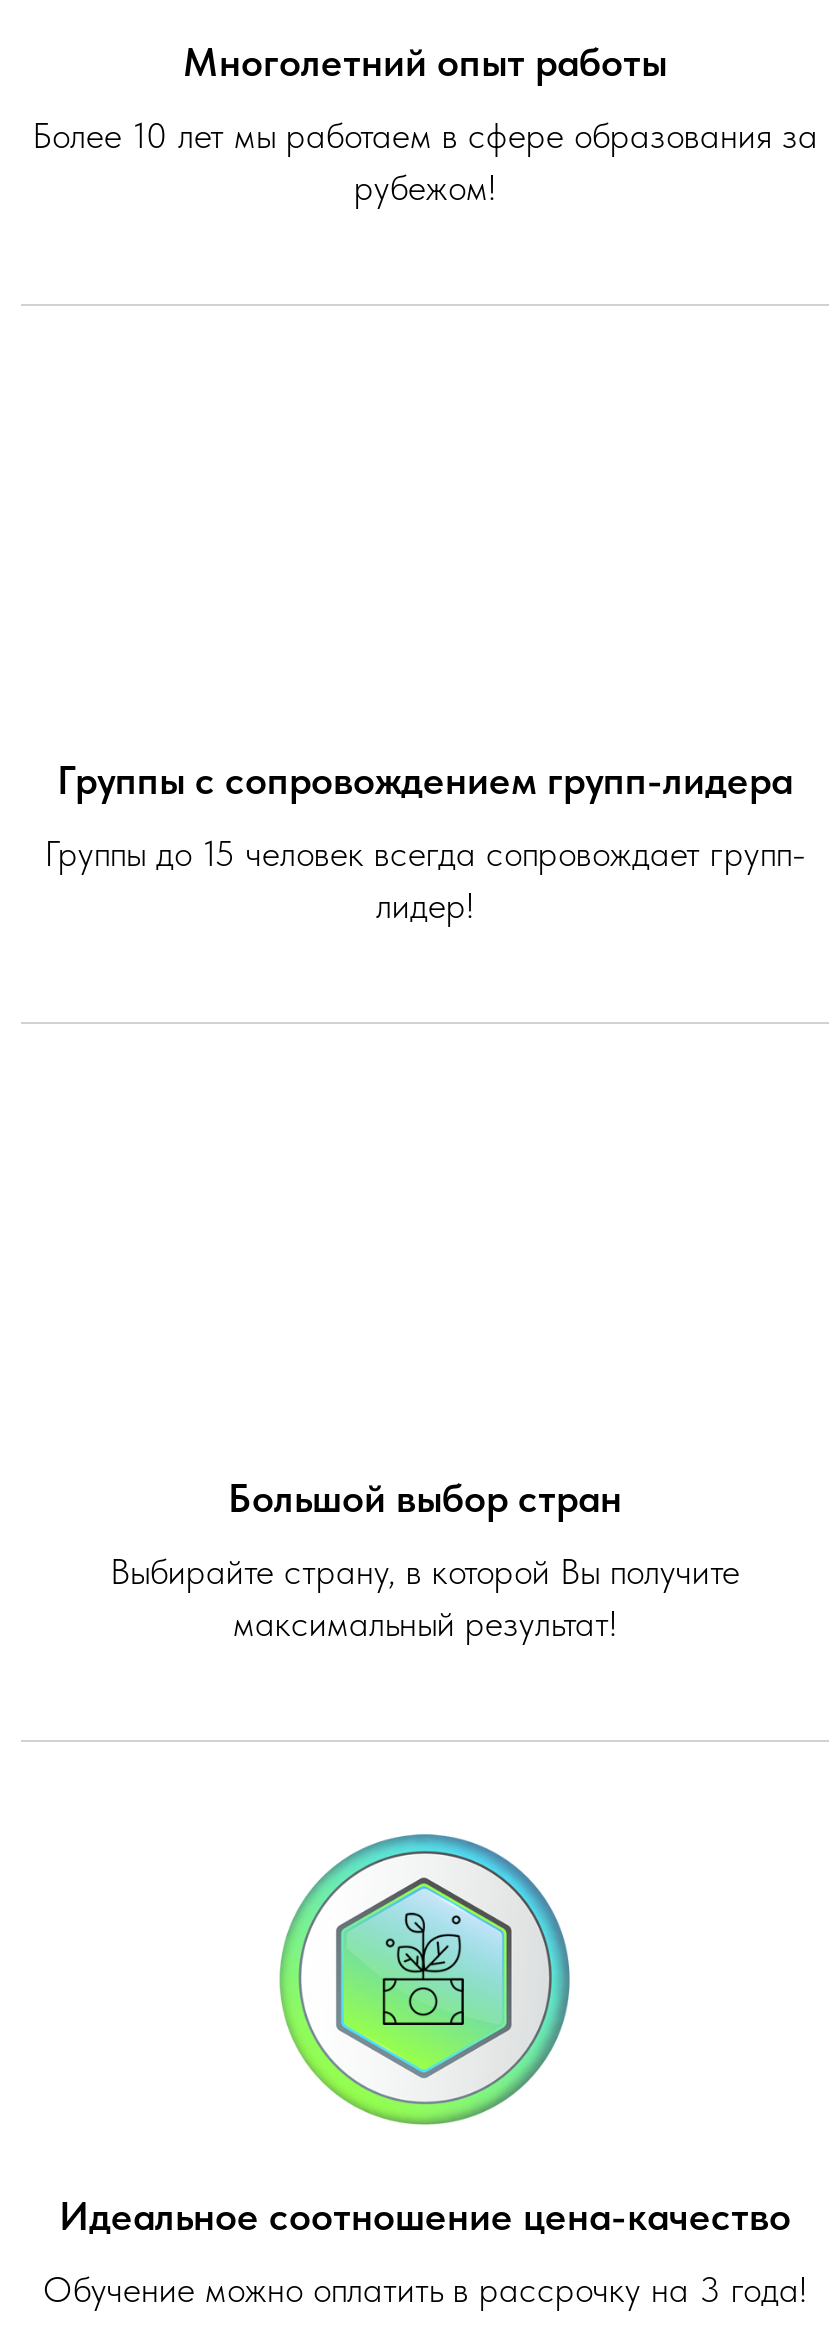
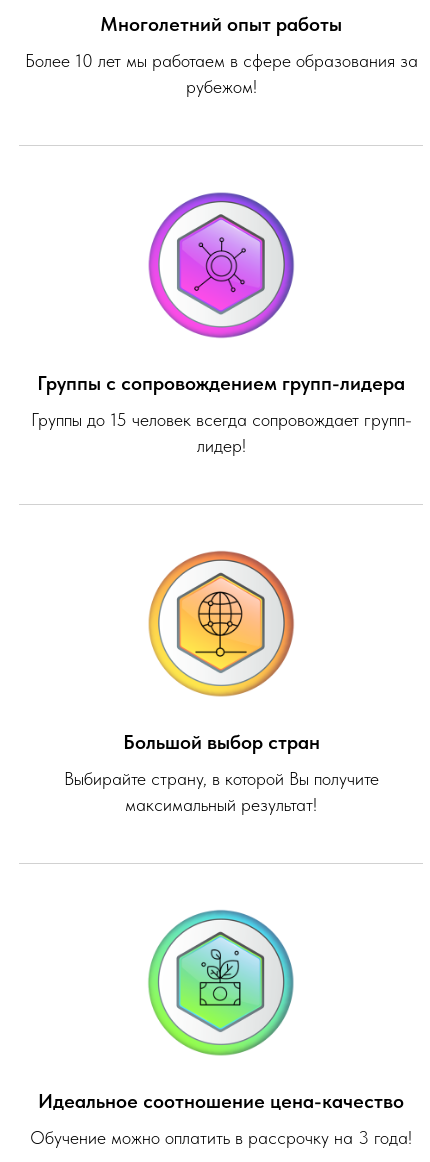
+ [image]

+ [image]
